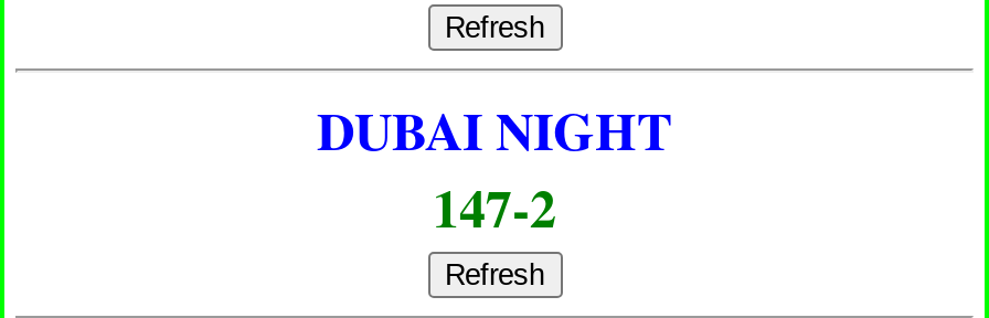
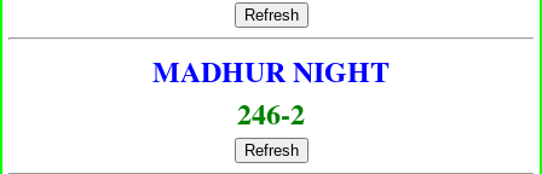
- DUBAI NIGHT
+ MADHUR NIGHT

- 147-2
+ 246-2
